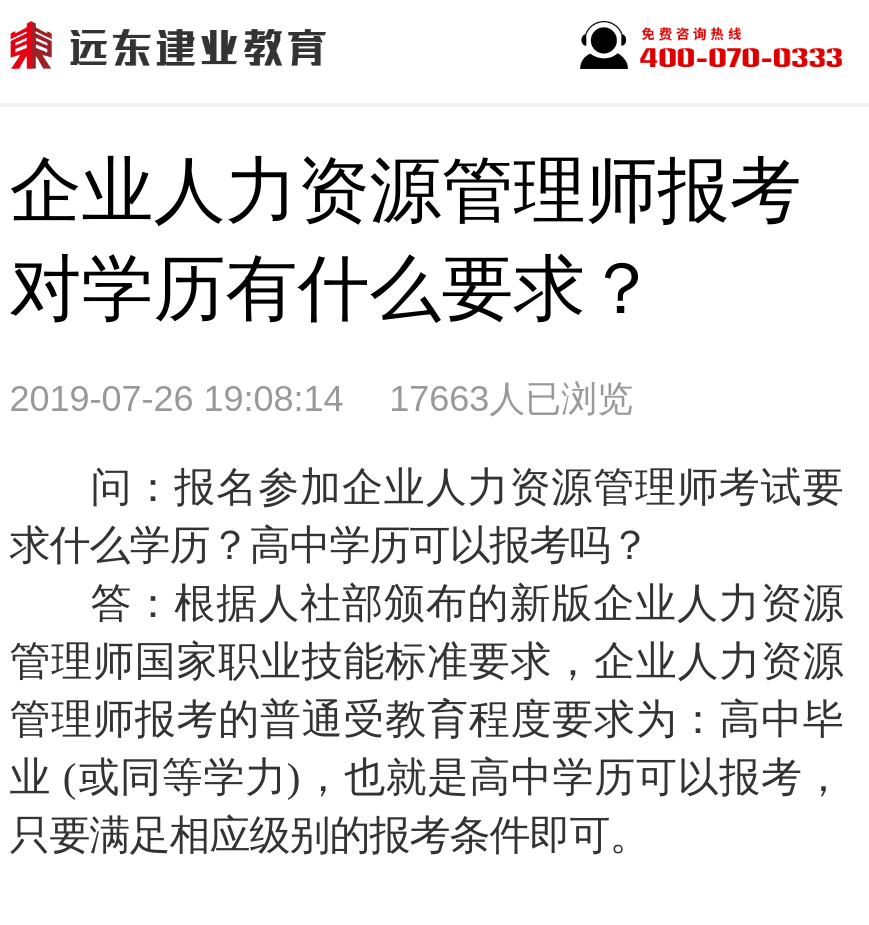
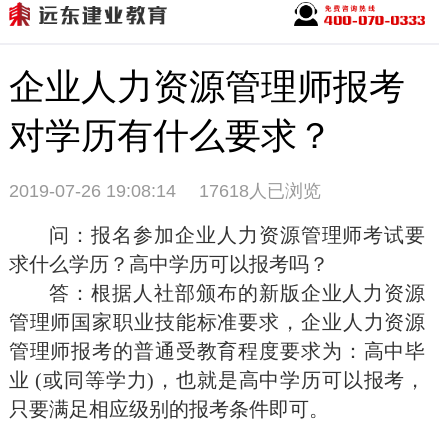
- 2019-07-26 19:08:14 17663人已浏览
+ 2019-07-26 19:08:14 17618人已浏览
